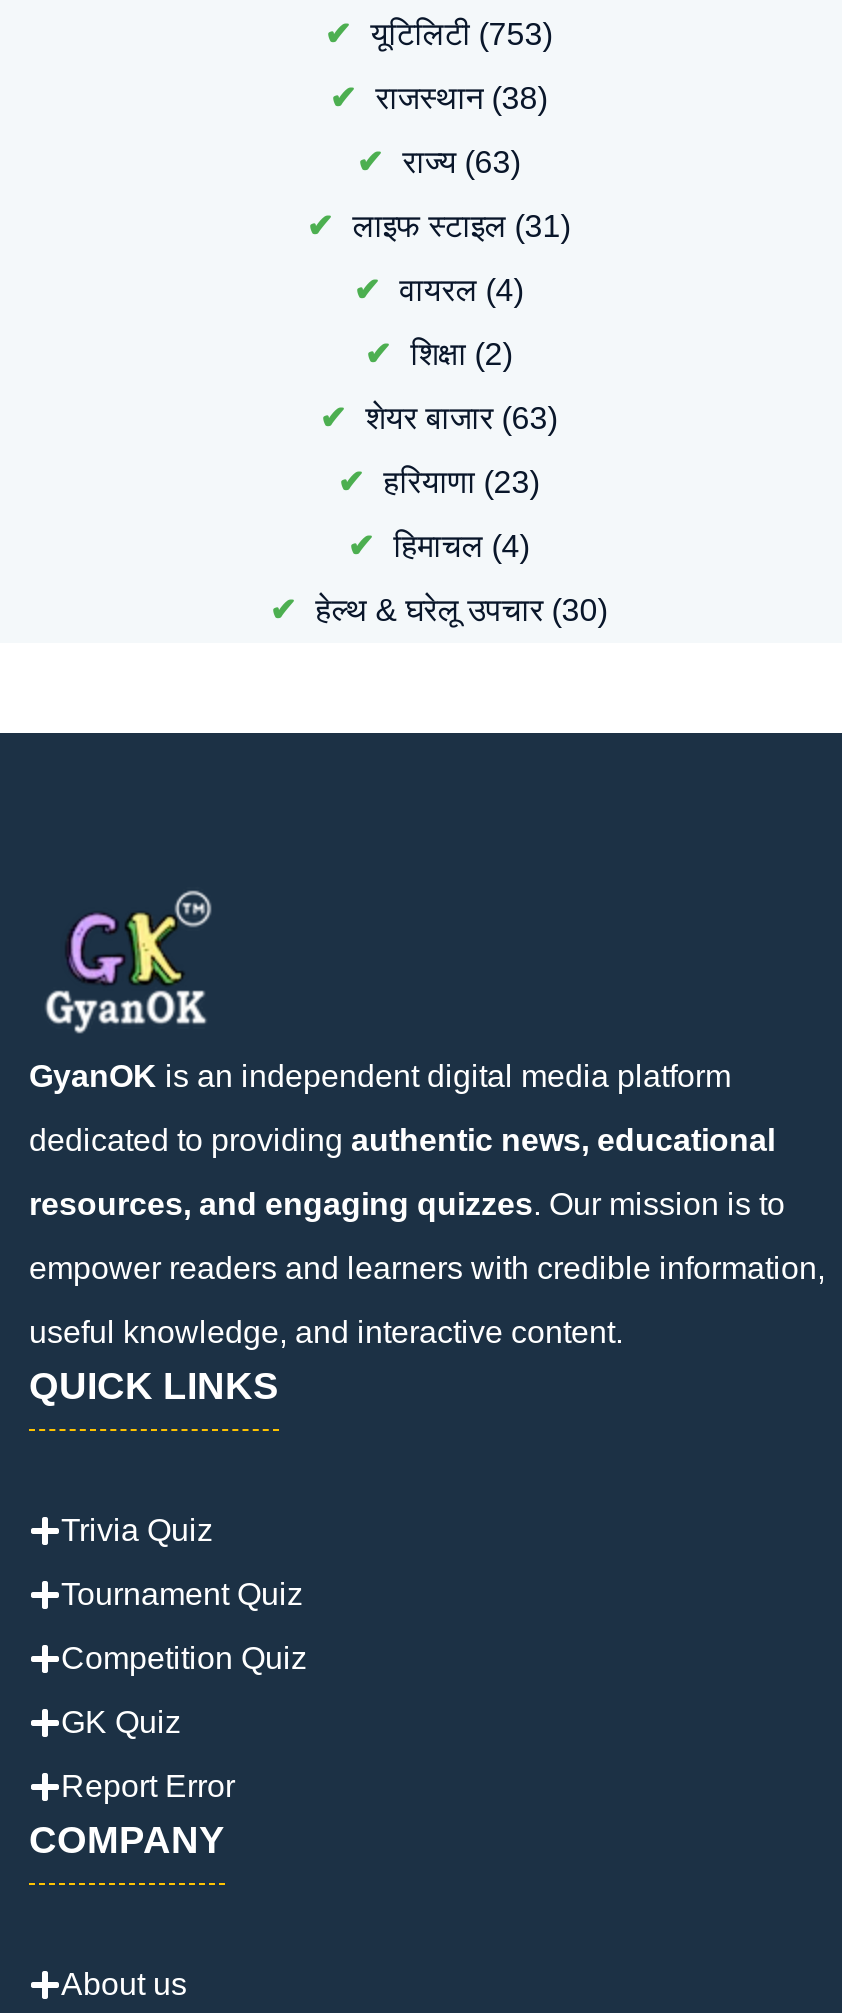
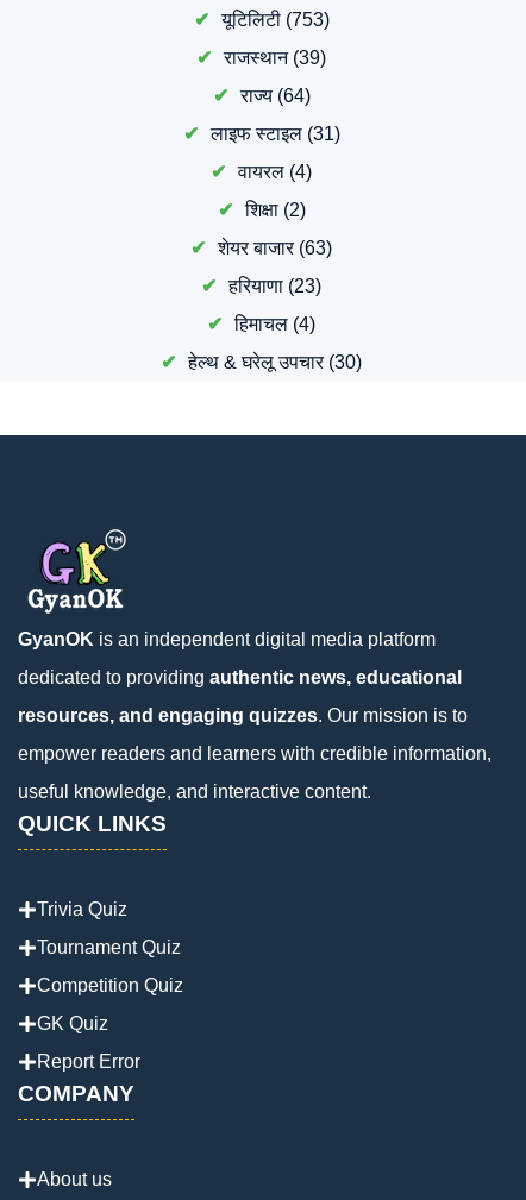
- राजस्थान (38)
+ राजस्थान (39)

- राज्य (63)
+ राज्य (64)
